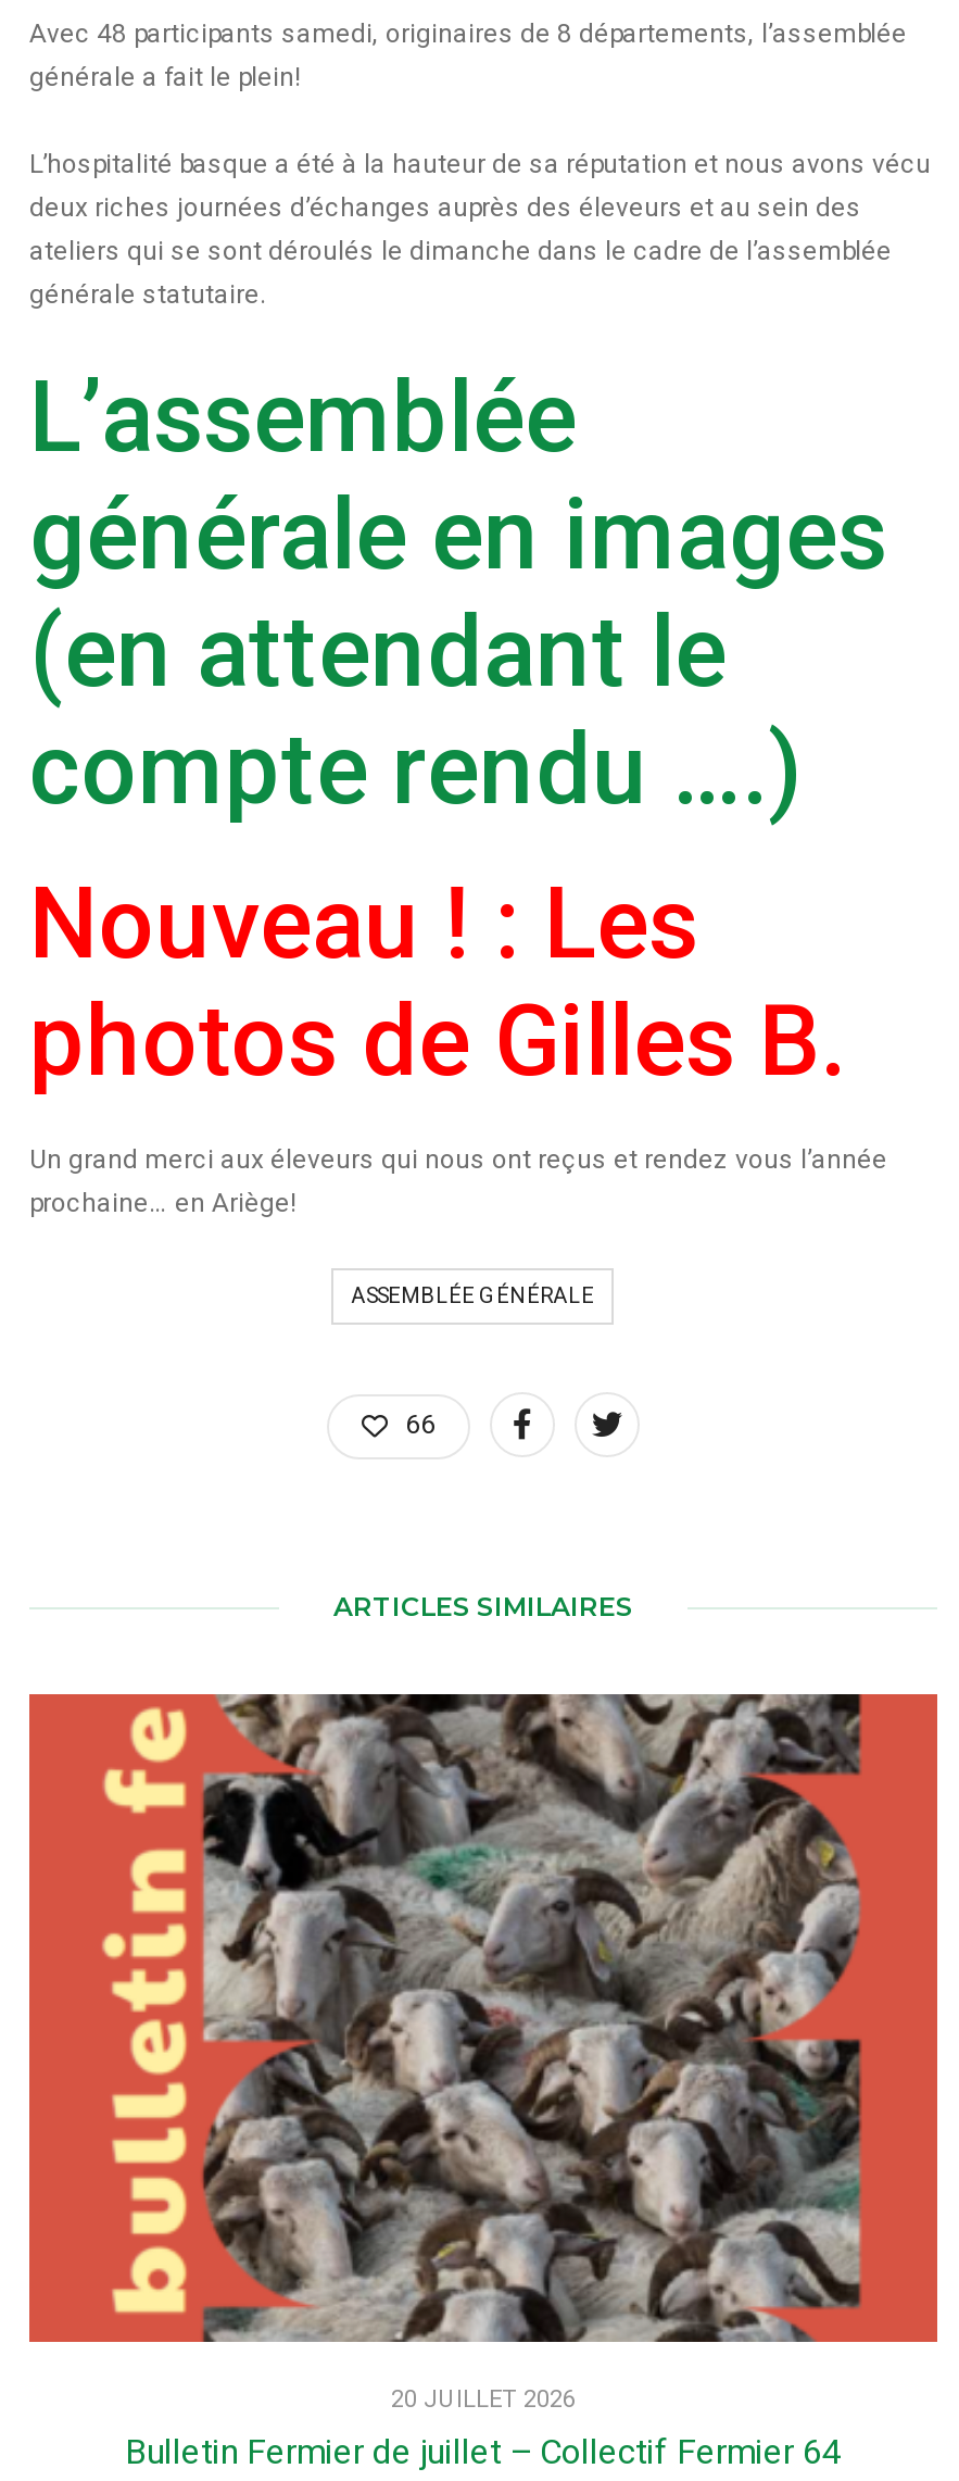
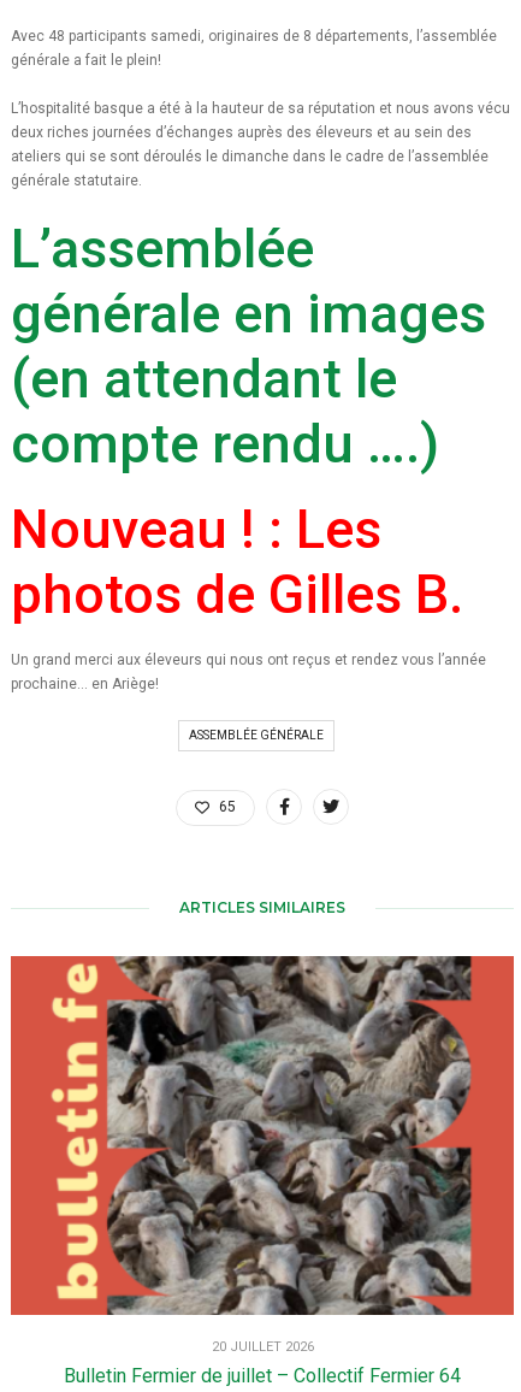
- 66
+ 65
